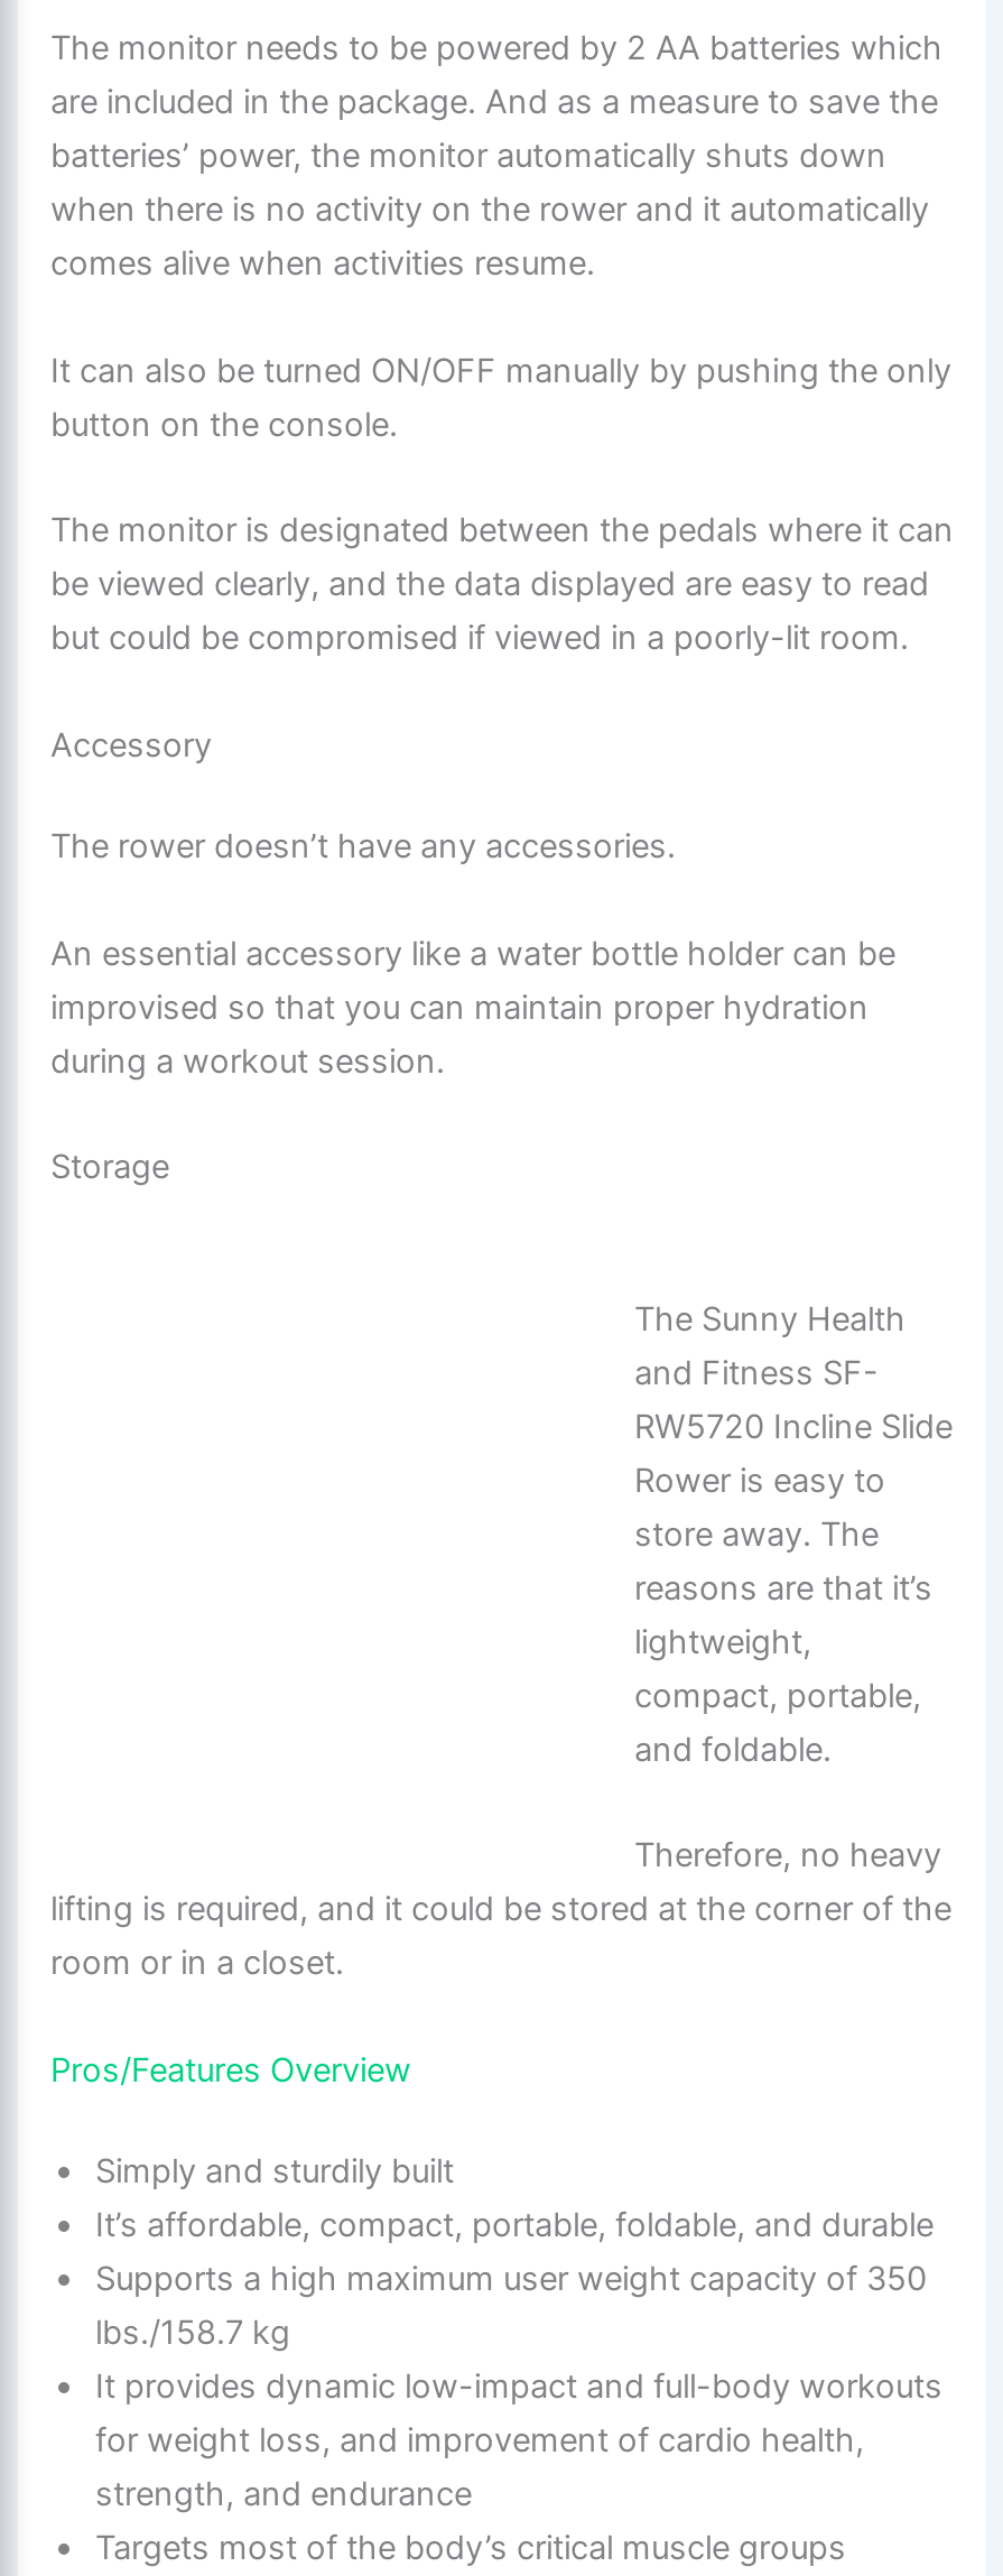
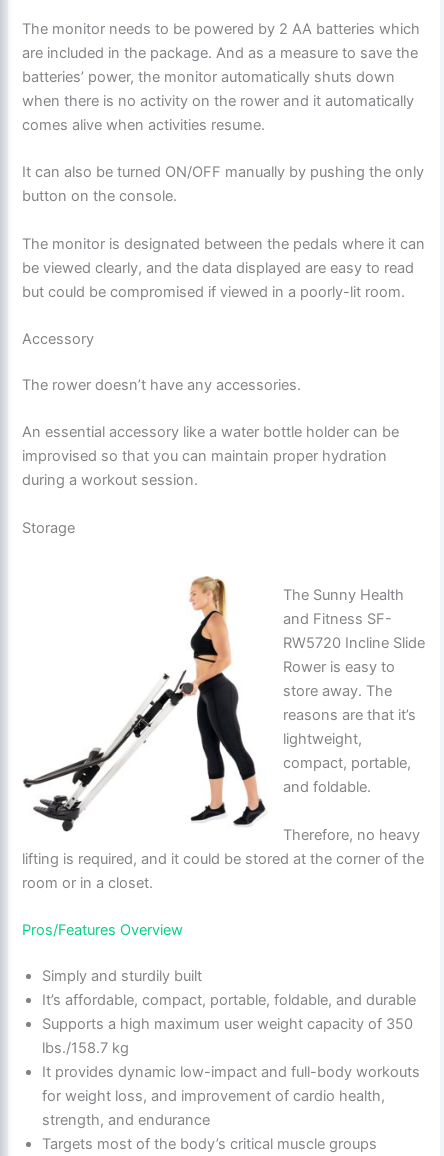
+ [image]
